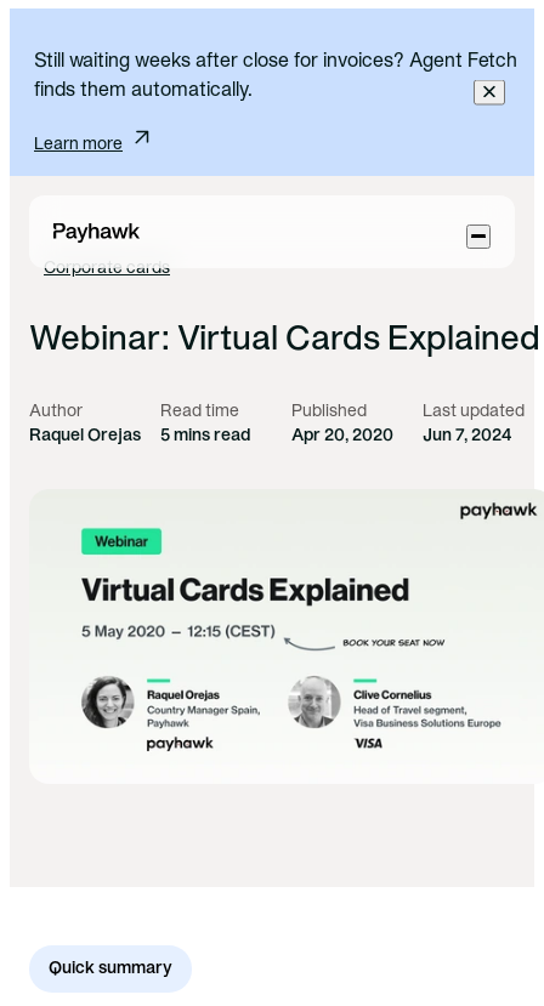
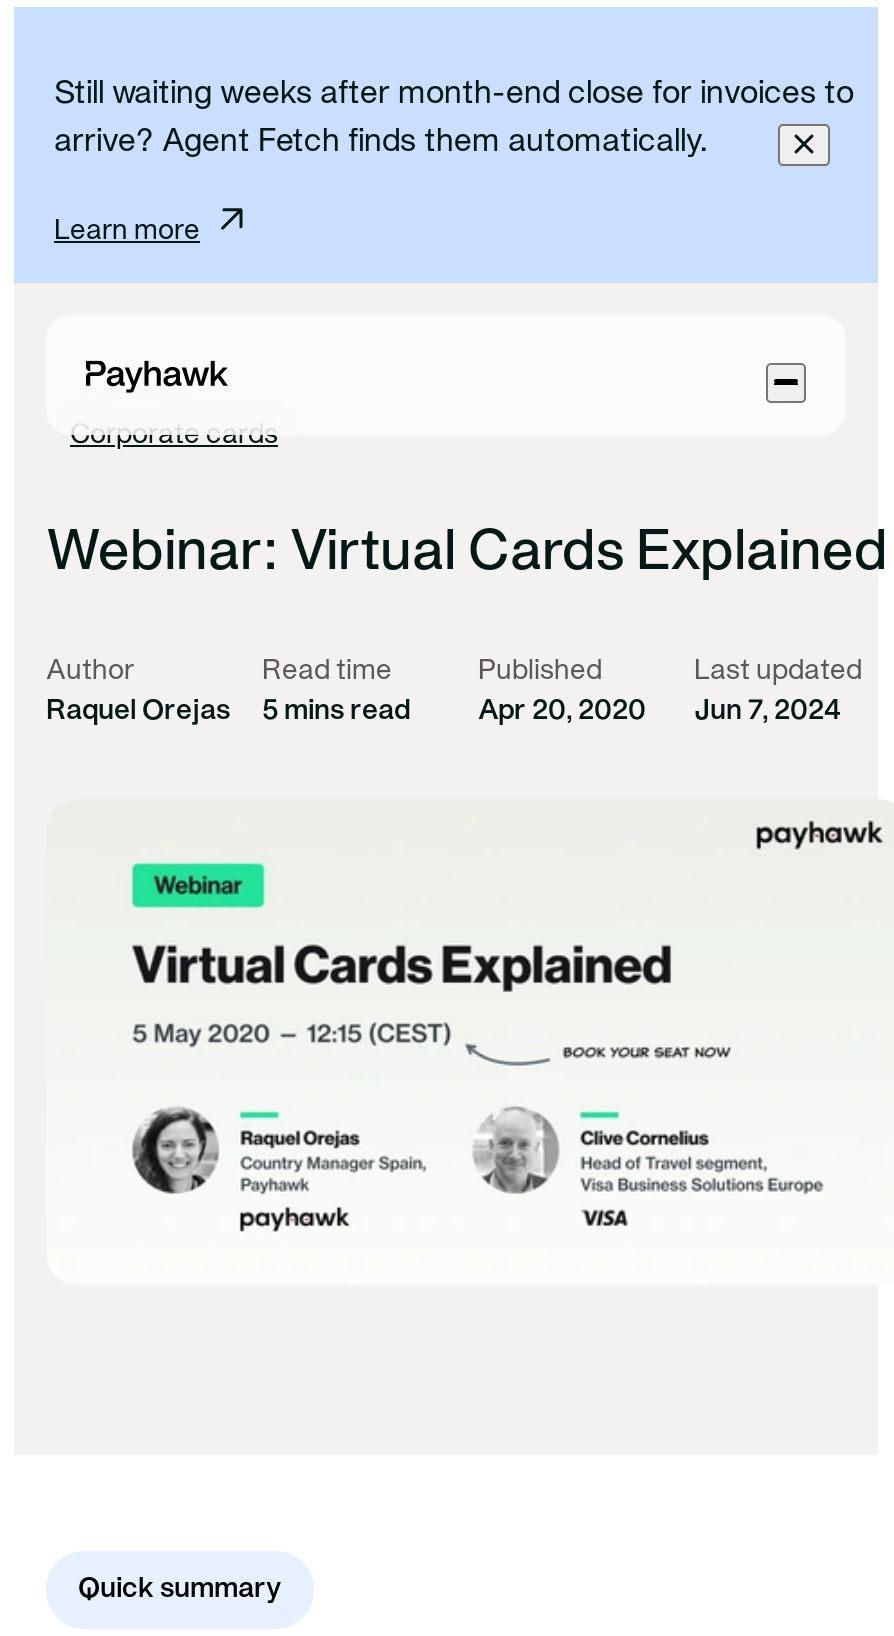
- Still waiting weeks after close for invoices? Agent Fetch
+ Still waiting weeks after month-end close for invoices to

- finds them automatically.
+ arrive? Agent Fetch finds them automatically.
